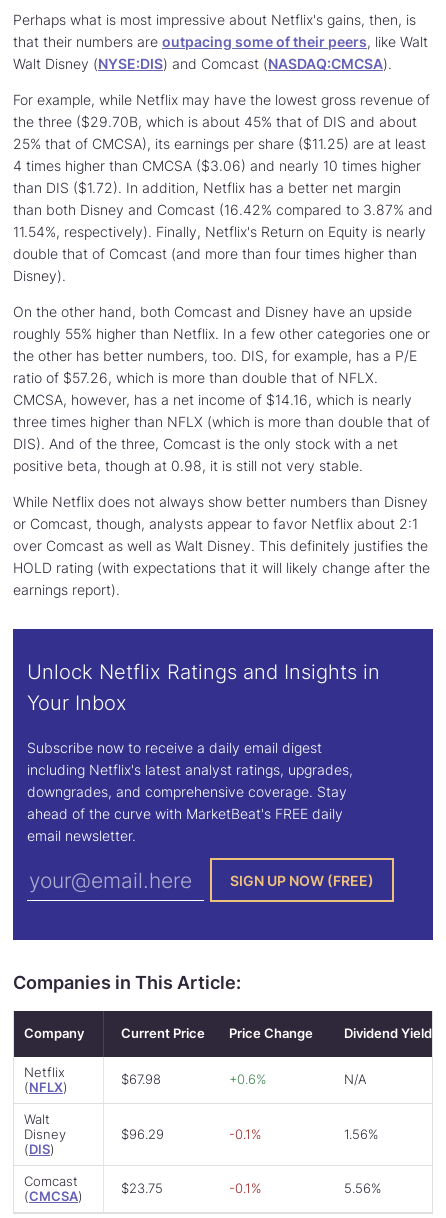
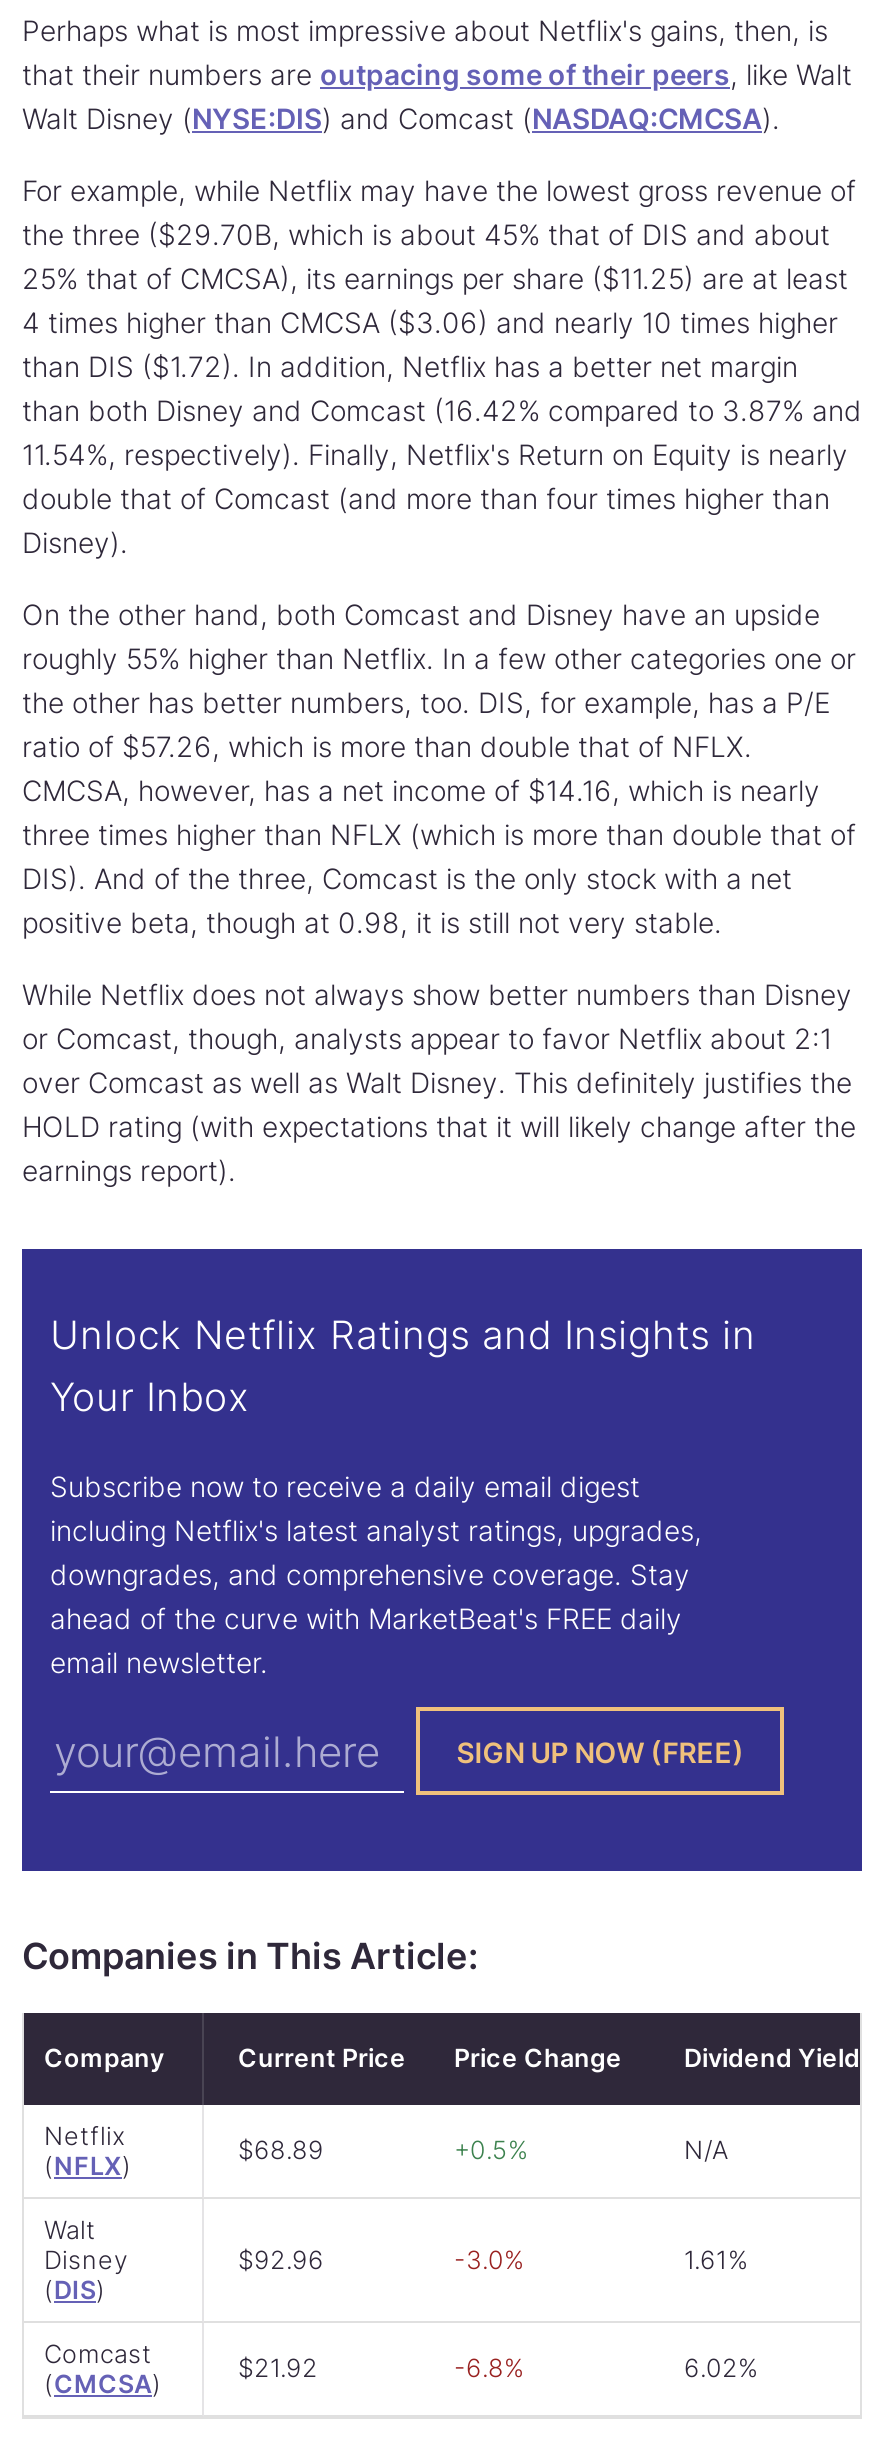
- $67.98
+ $68.89

- +0.6%
+ +0.5%

- $96.29
+ $92.96

- -0.1%
+ -3.0%

- 1.56%
+ 1.61%

- $23.75
+ $21.92

- -0.1%
+ -6.8%

- 5.56%
+ 6.02%
